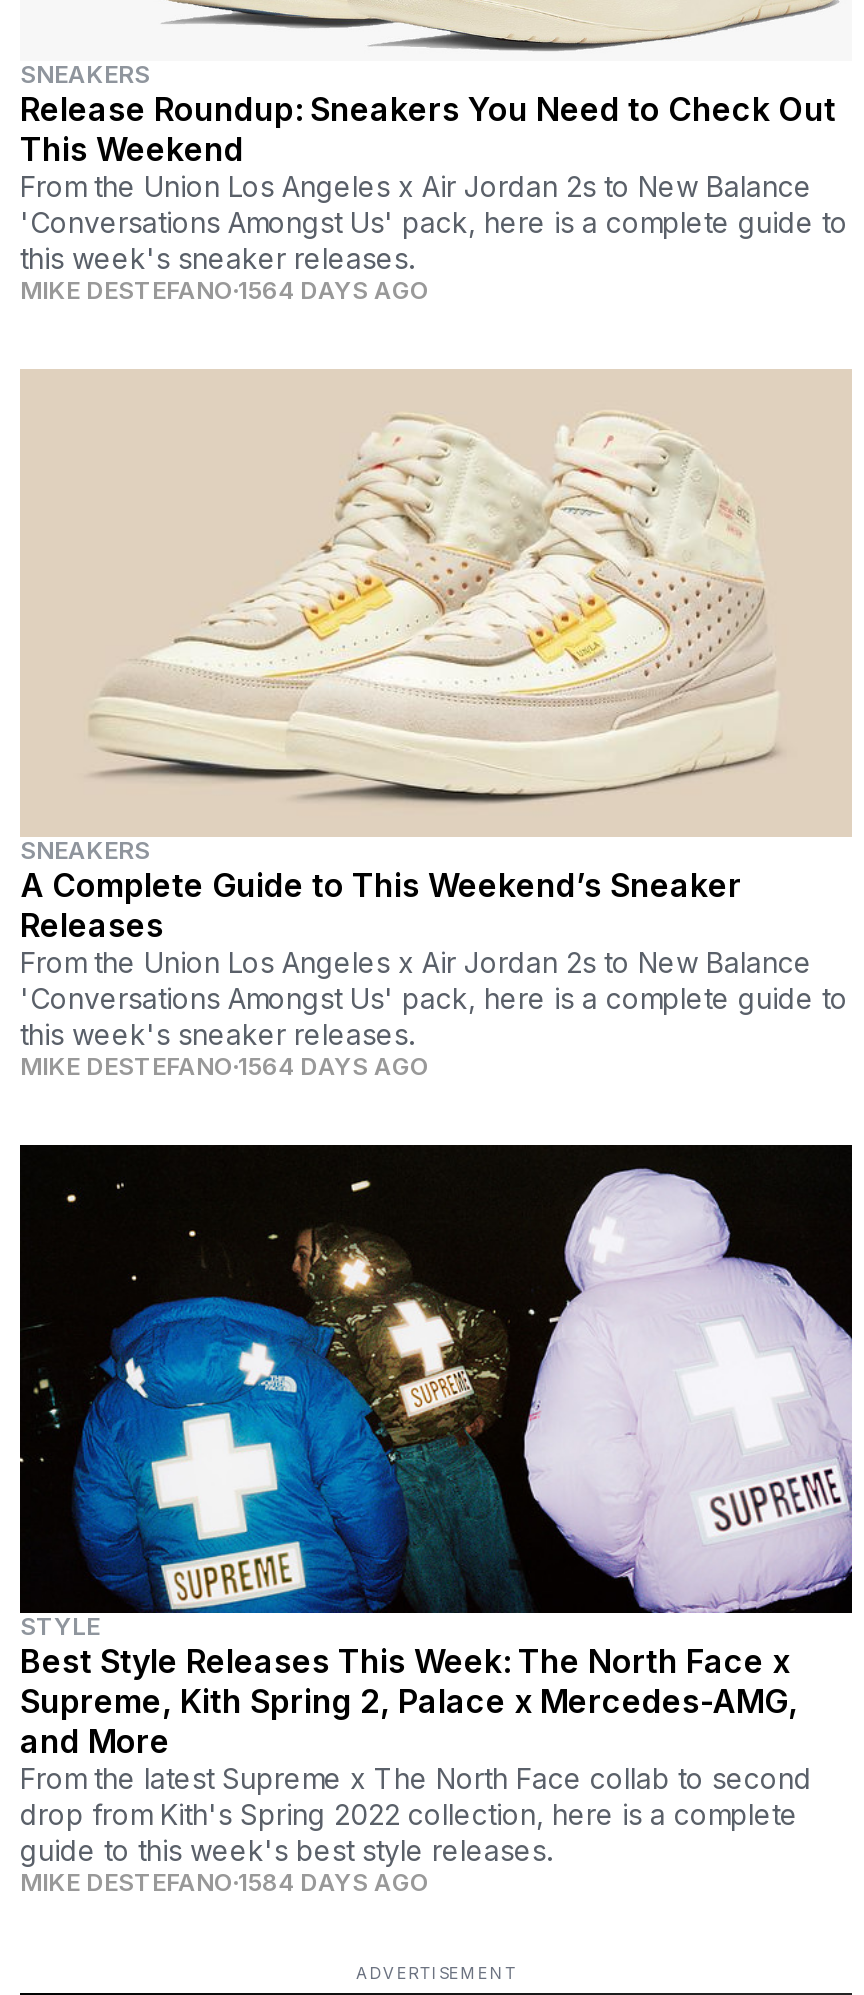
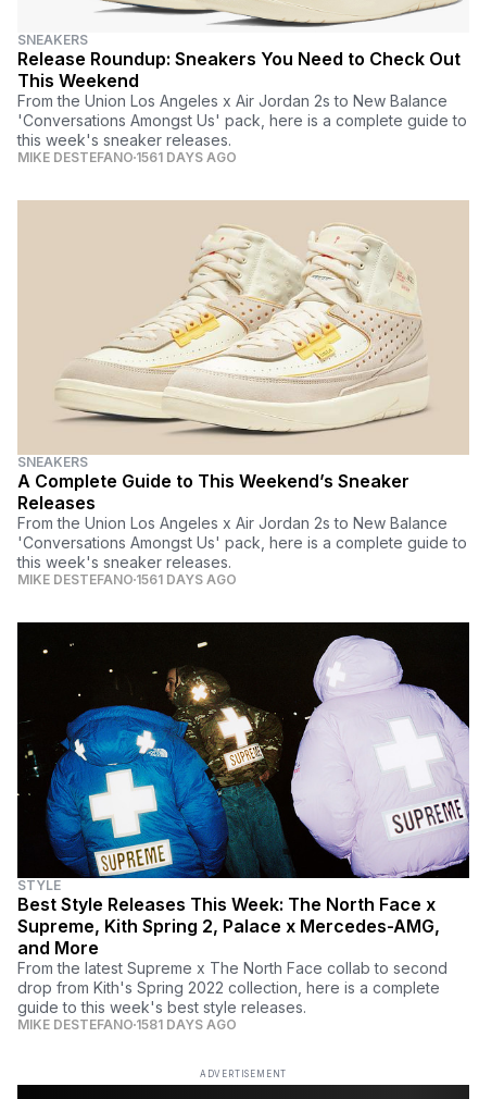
- MIKE DESTEFANO 1564 DAYS AGO
+ MIKE DESTEFANO 1561 DAYS AGO

- MIKE DESTEFANO 1564 DAYS AGO
+ MIKE DESTEFANO 1561 DAYS AGO

- MIKE DESTEFANO 1584 DAYS AGO
+ MIKE DESTEFANO 1581 DAYS AGO
